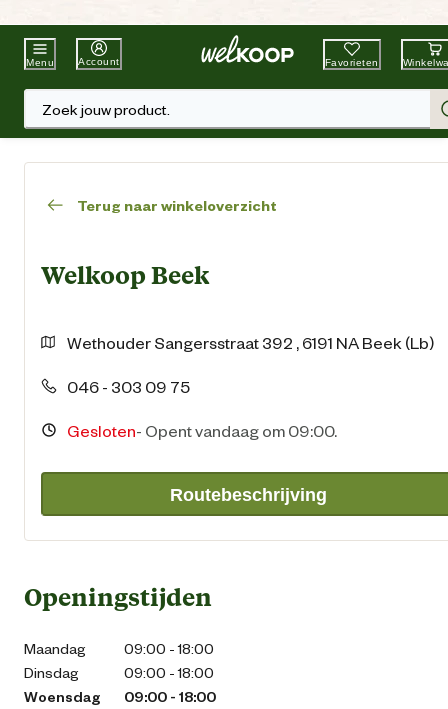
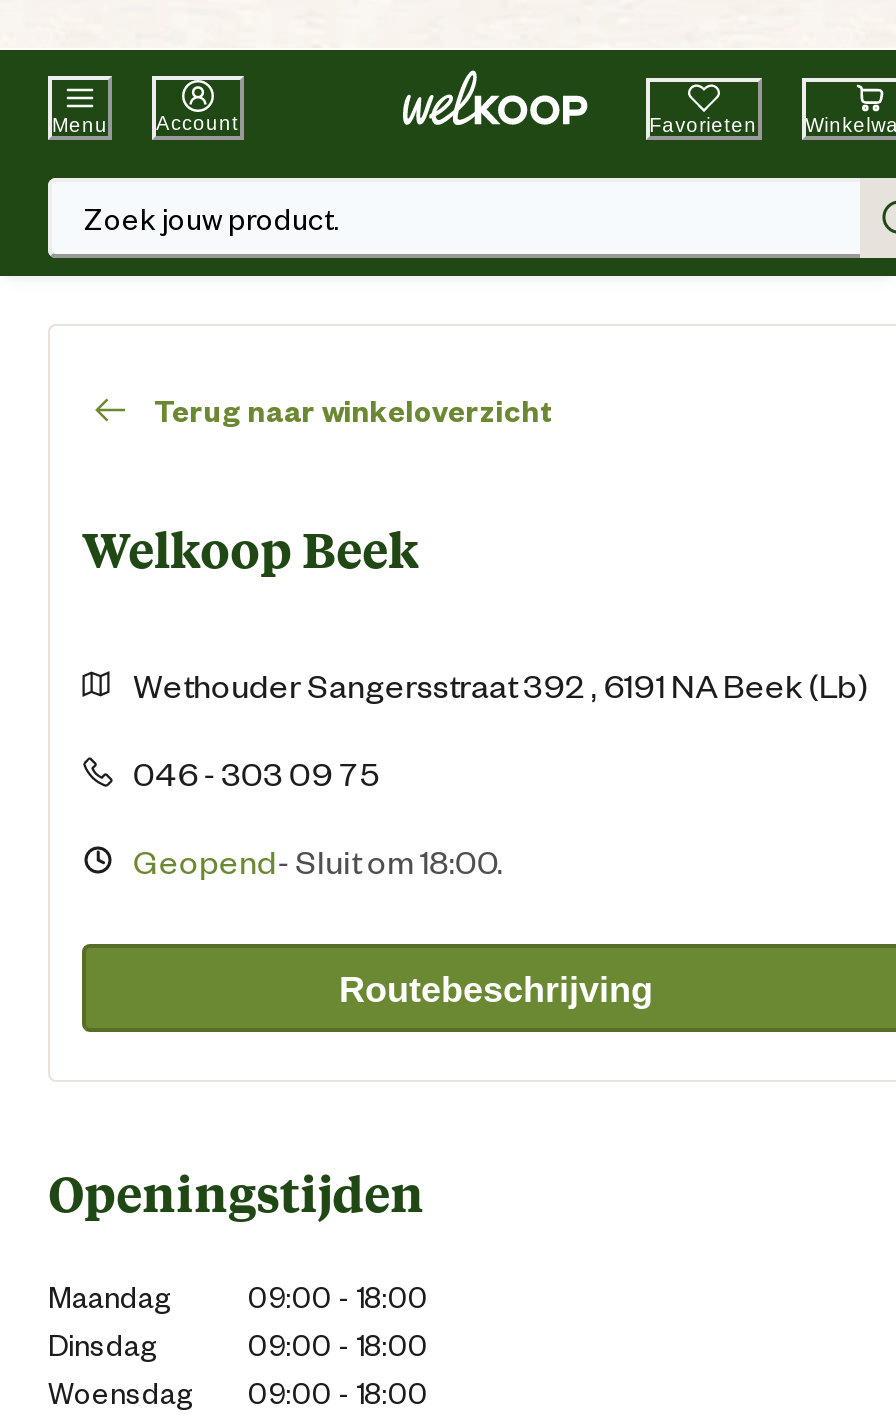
- Gesloten- Opent vandaag om 09:00.
+ Geopend- Sluit om 18:00.
